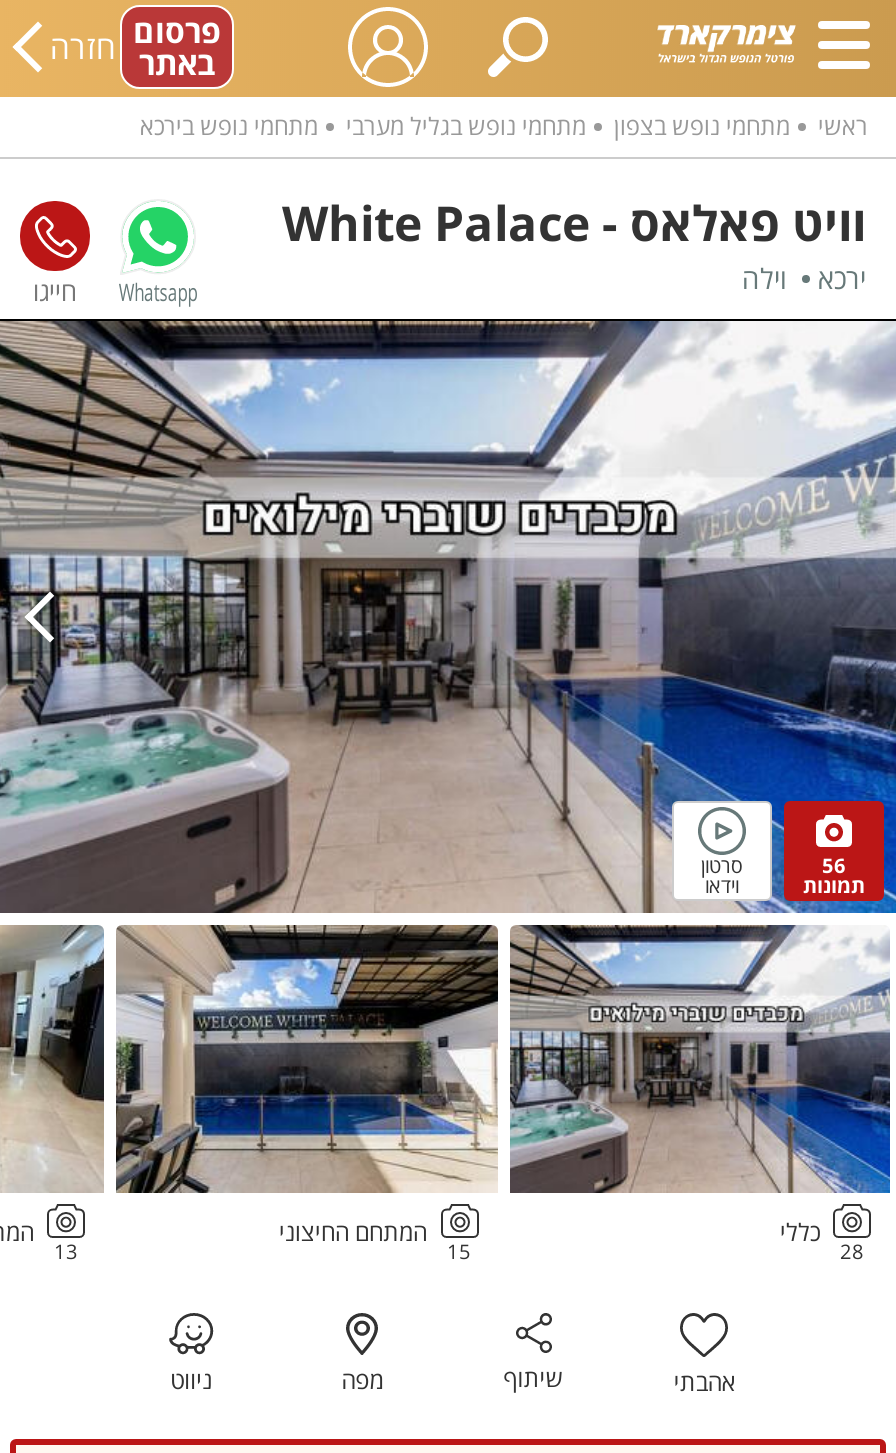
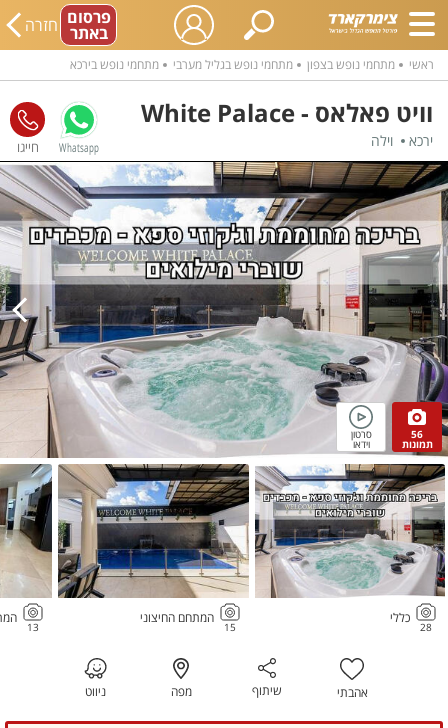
- [image]
+ [image]
